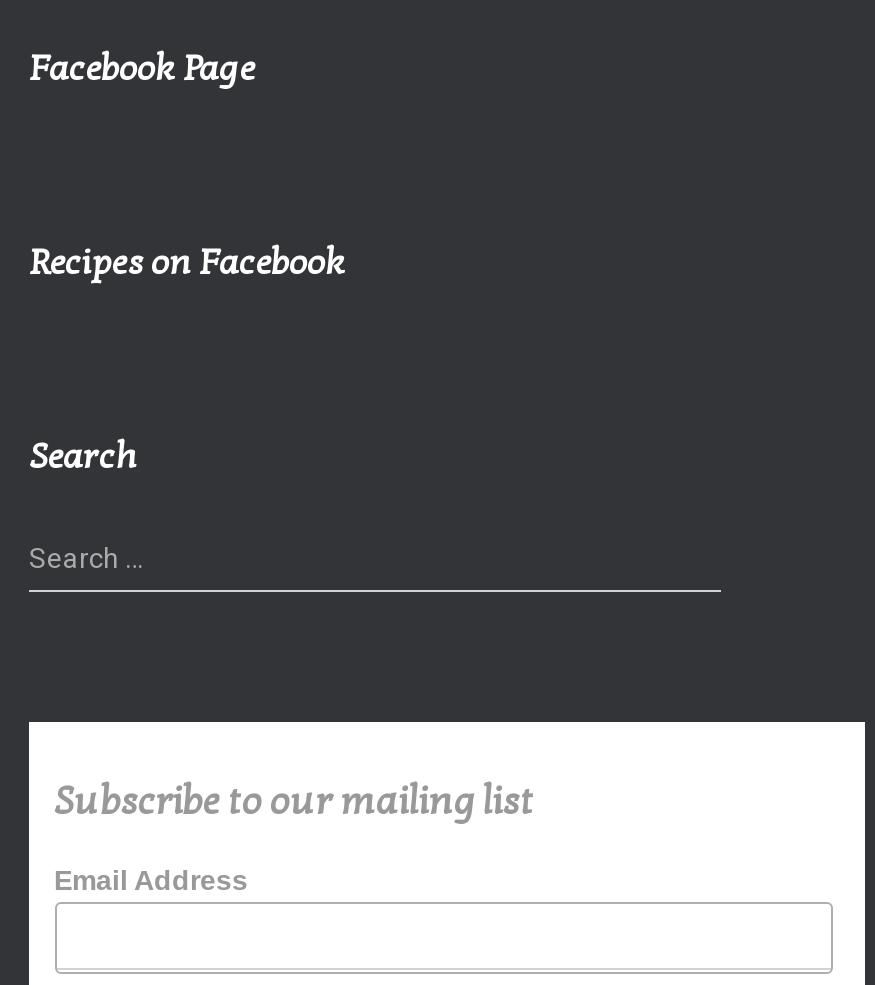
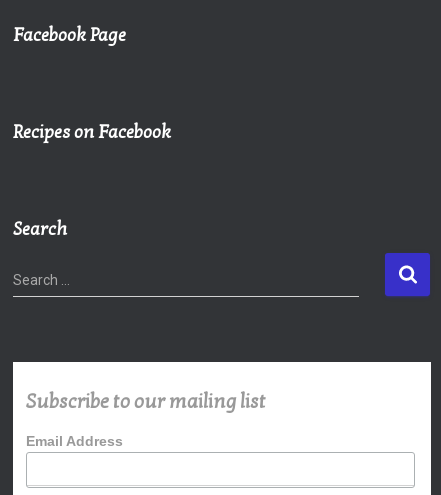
+ [image]
